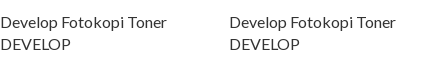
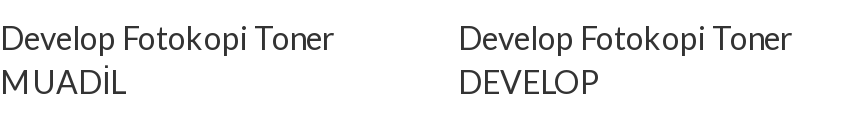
- DEVELOP
+ MUADİL
